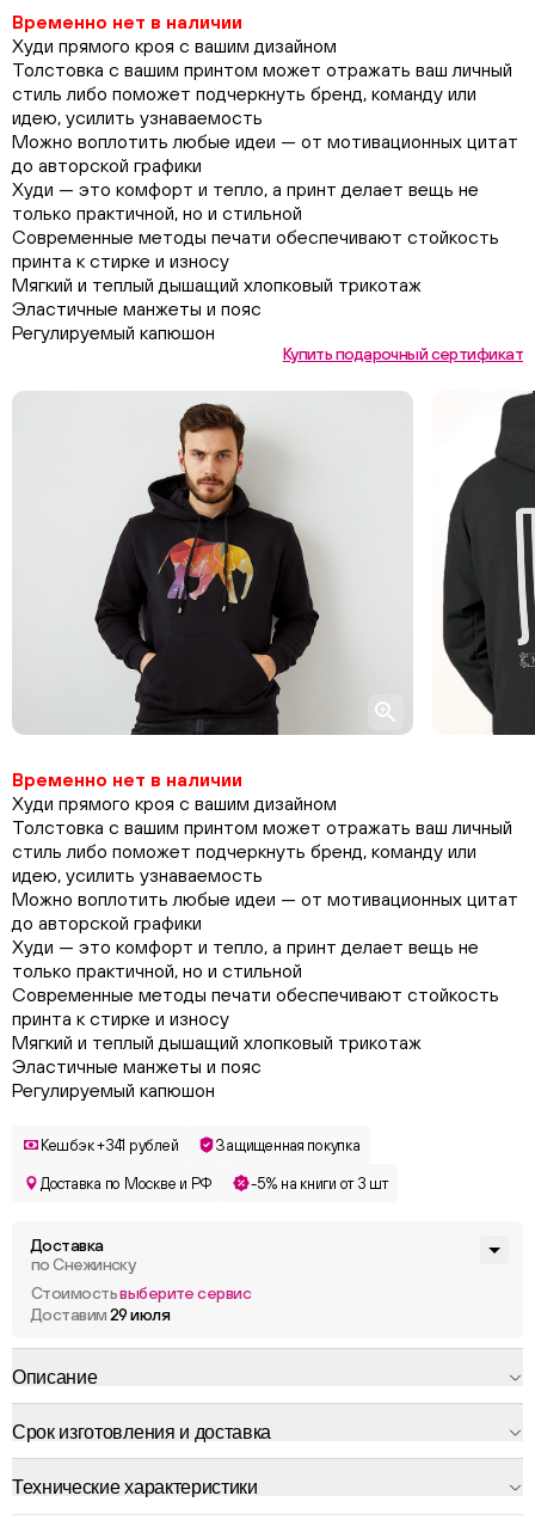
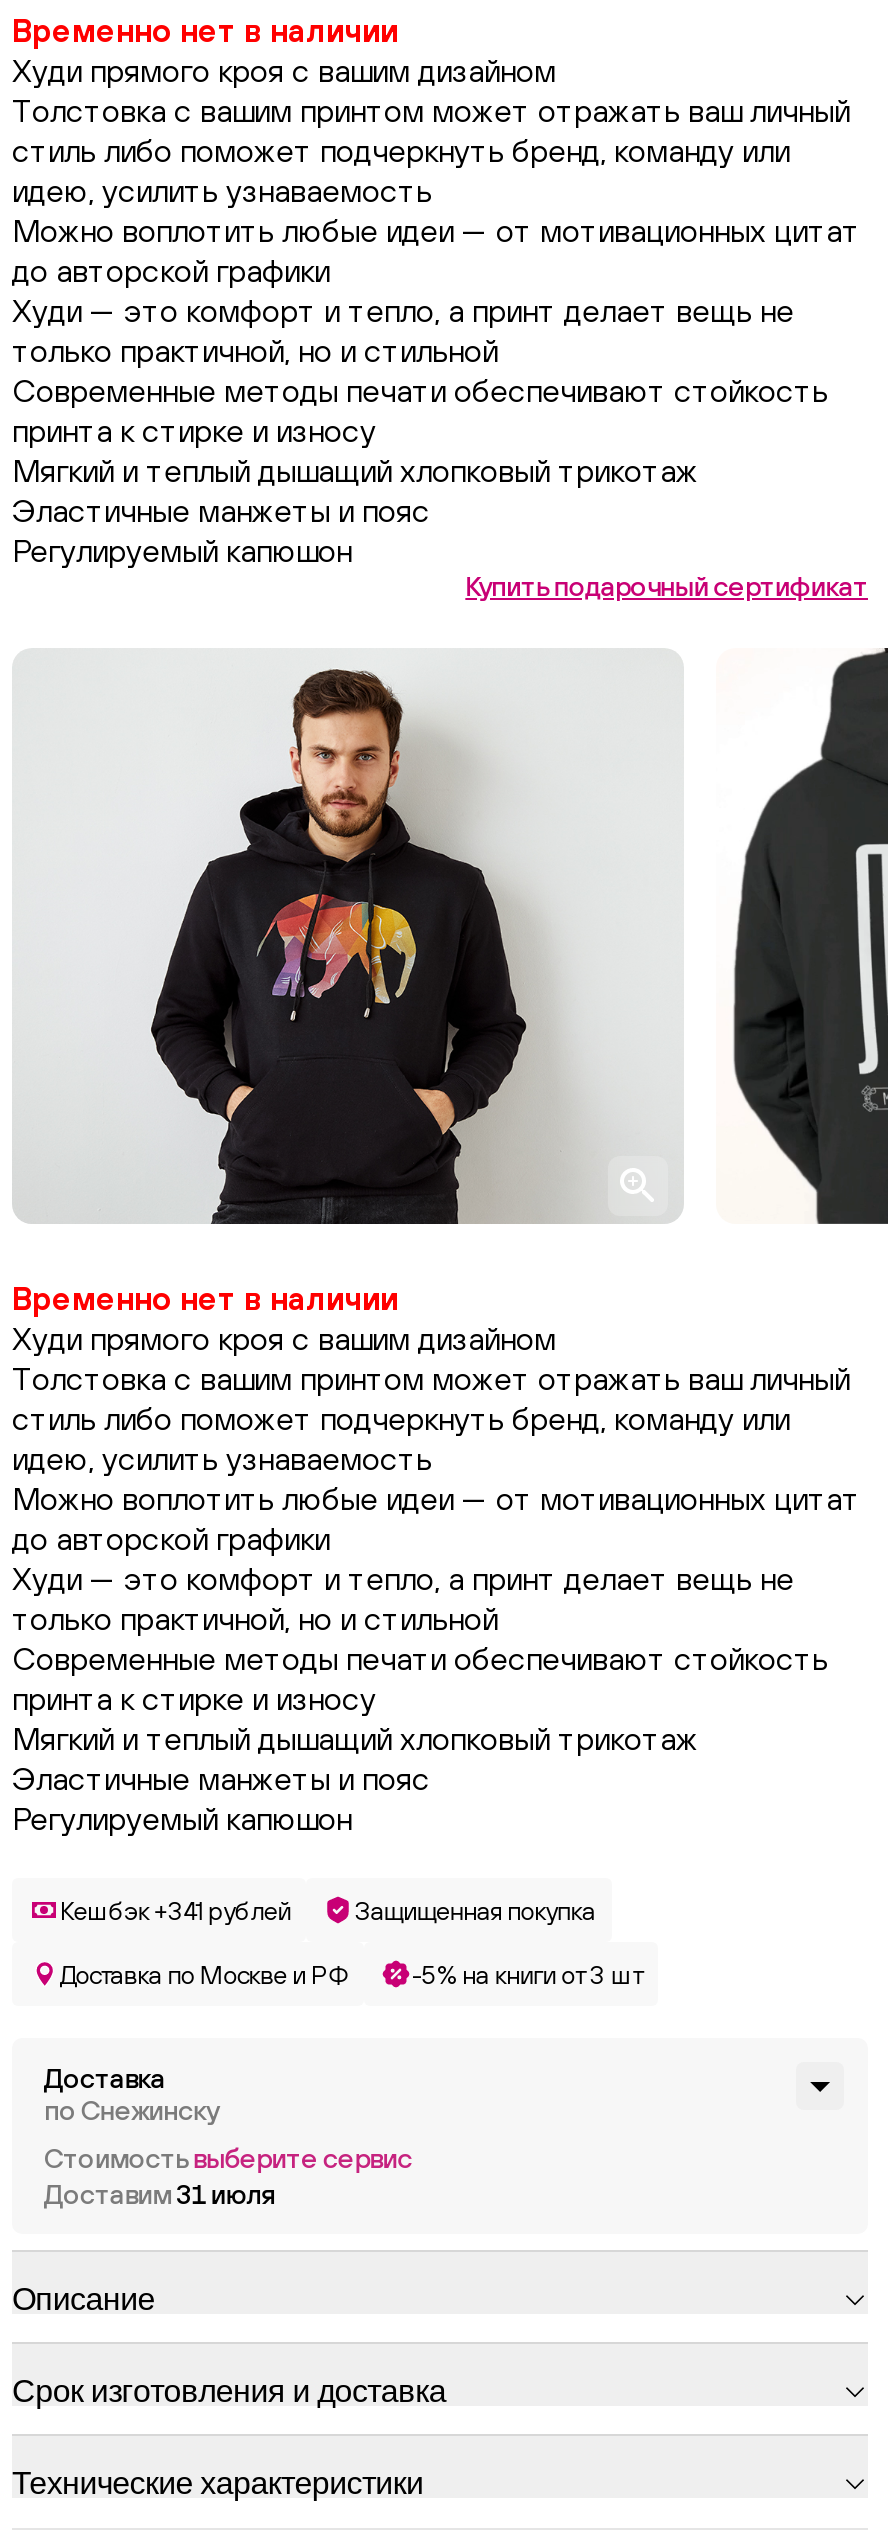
- Доставим 29 июля
+ Доставим 31 июля
